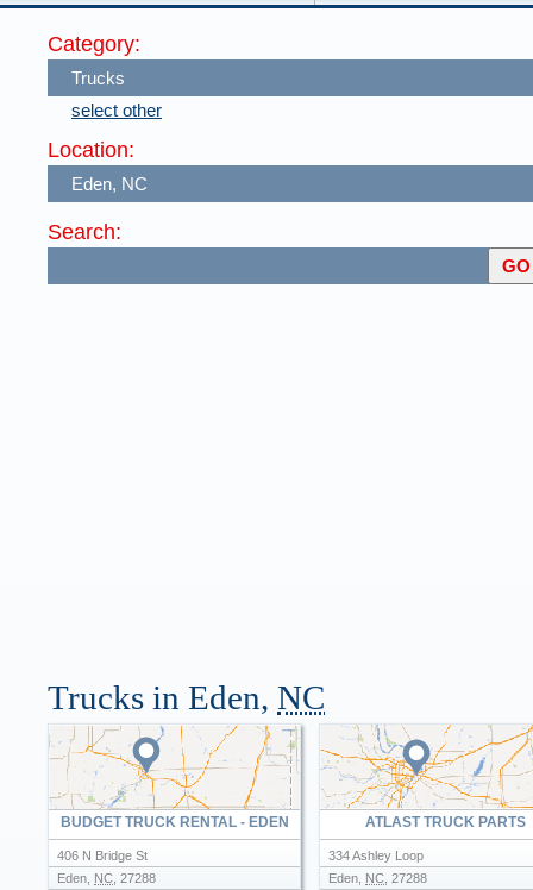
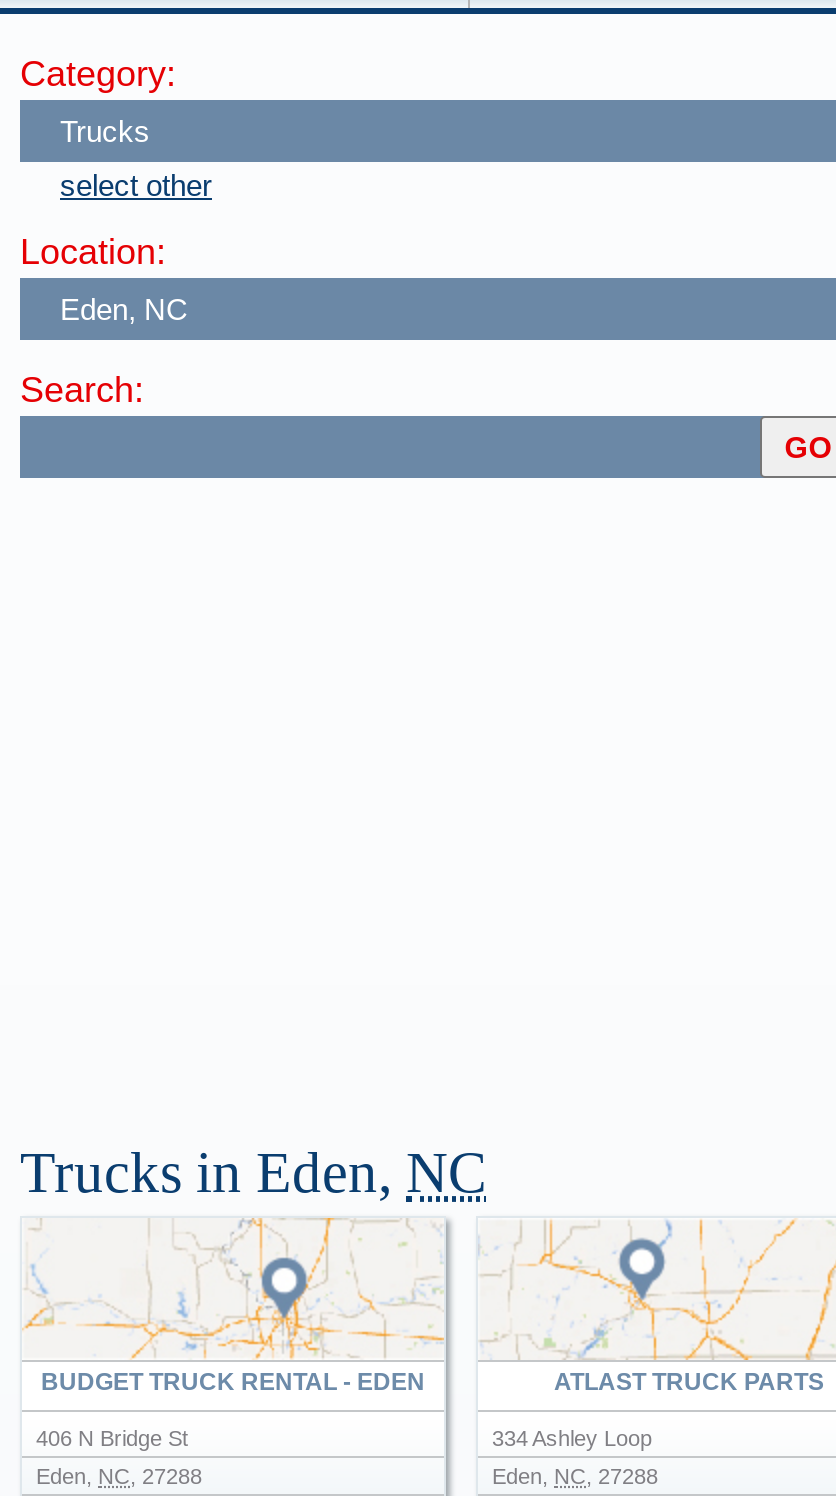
- [image]
+ [image]

- [image]
+ [image]
